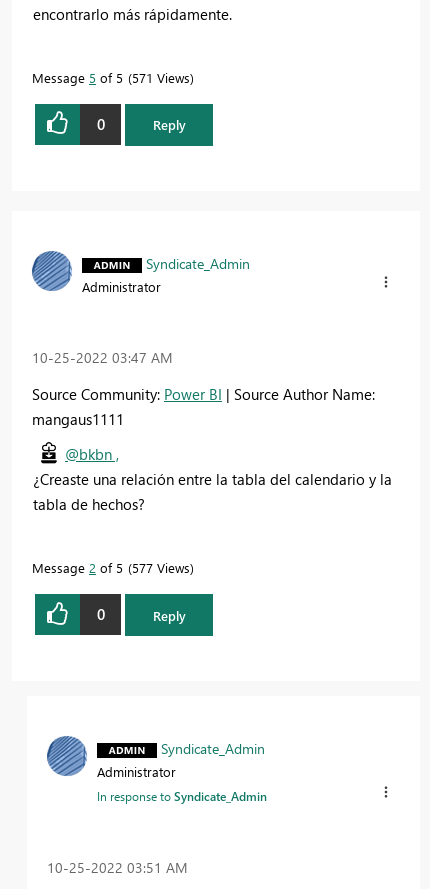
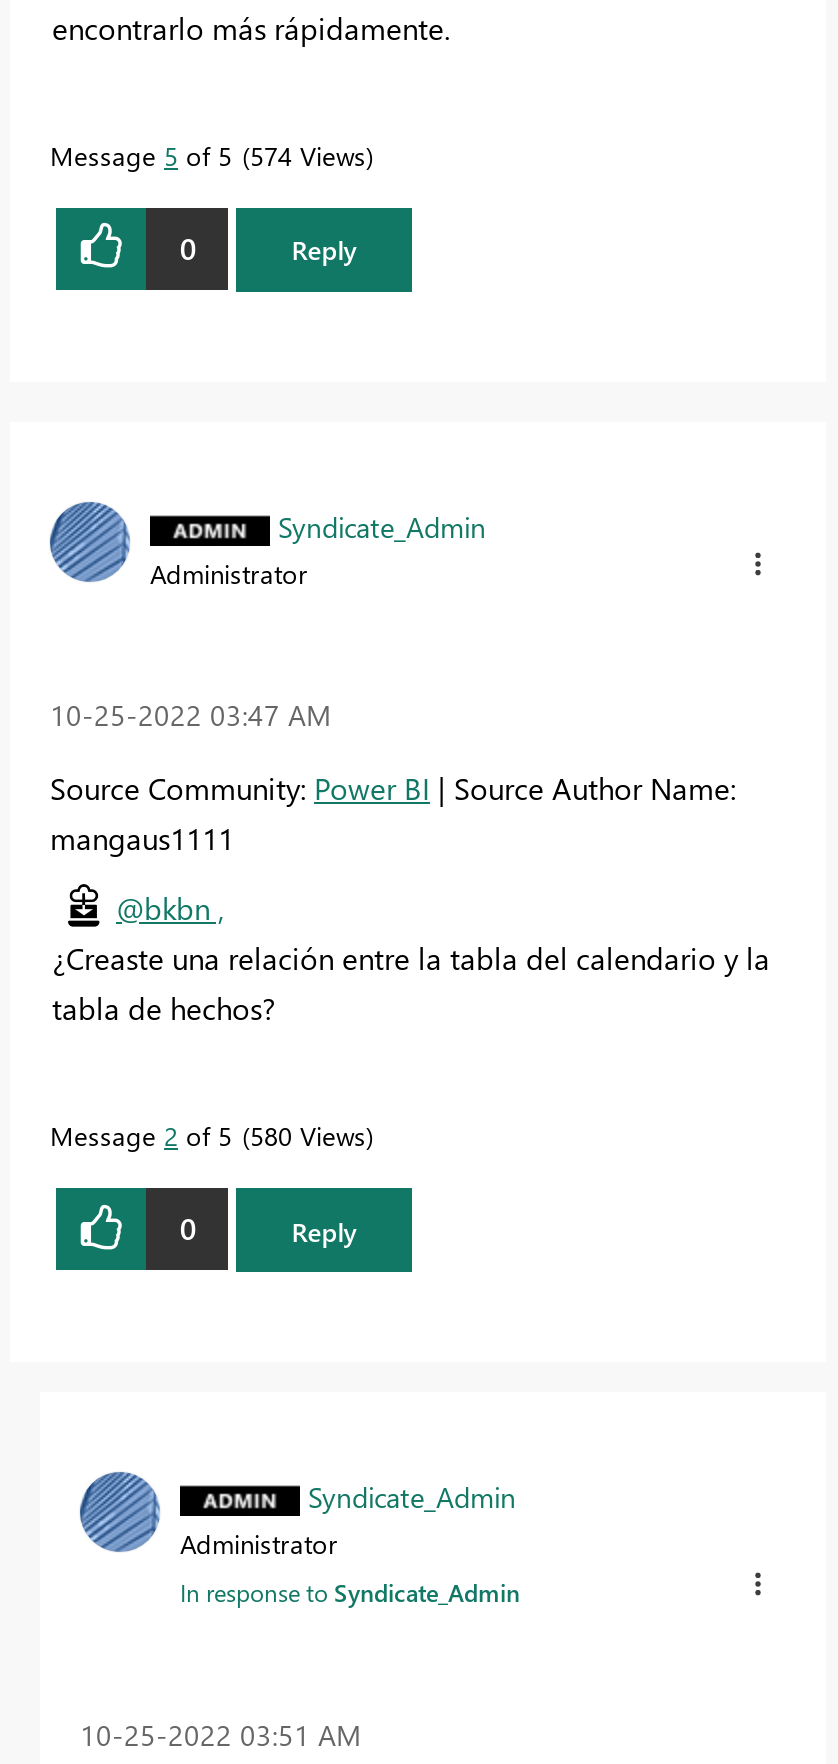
- Message 5 of 5 571 Views
+ Message 5 of 5 574 Views

- Message 2 of 5 577 Views
+ Message 2 of 5 580 Views
